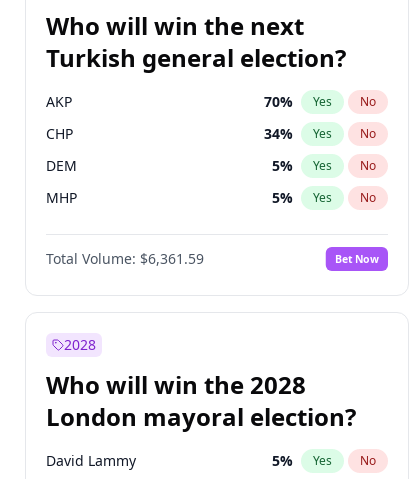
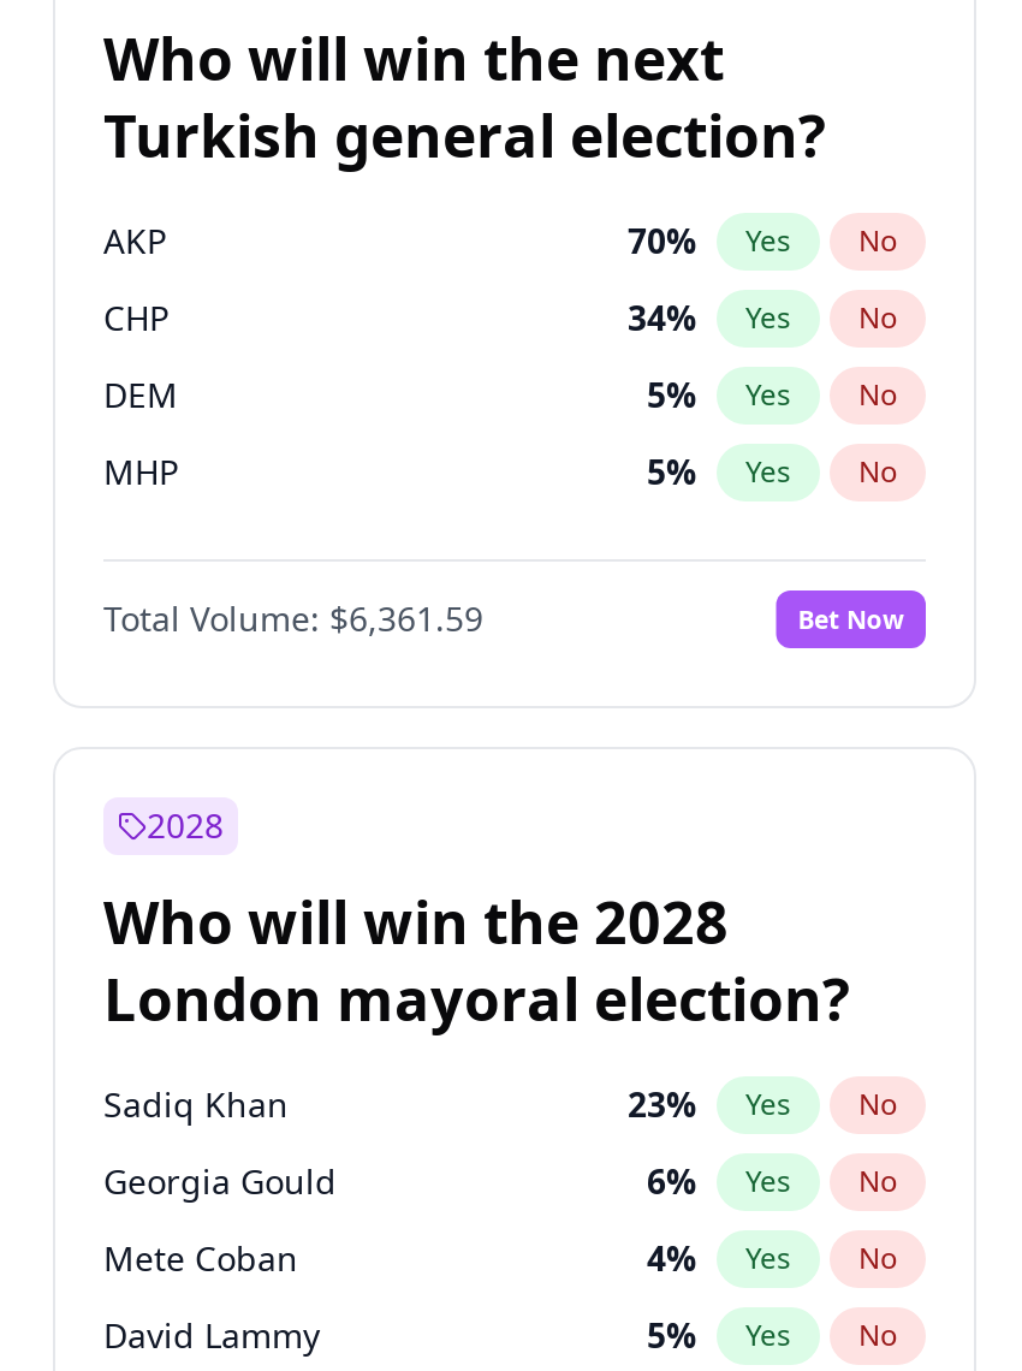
+ Sadiq Khan
+ 23%
+ Yes
+ No
+ Georgia Gould
+ 6%
+ Yes
+ No
+ Mete Coban
+ 4%
+ Yes
+ No
